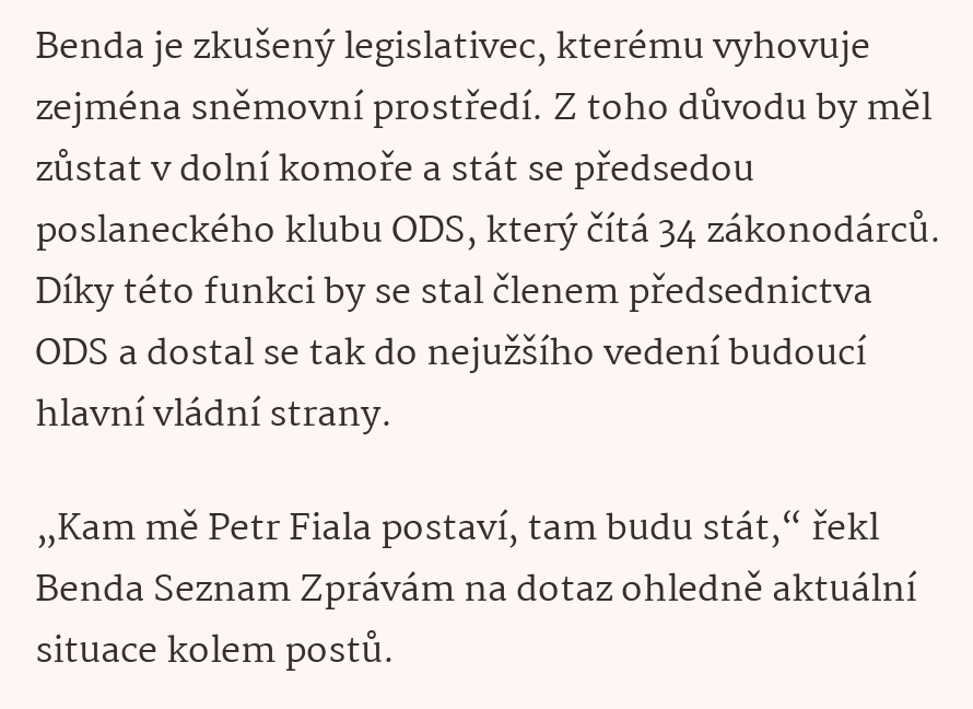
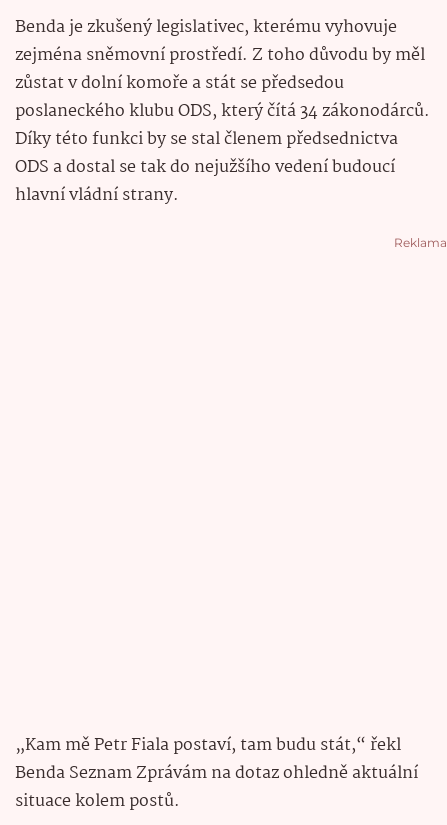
+ Reklama
